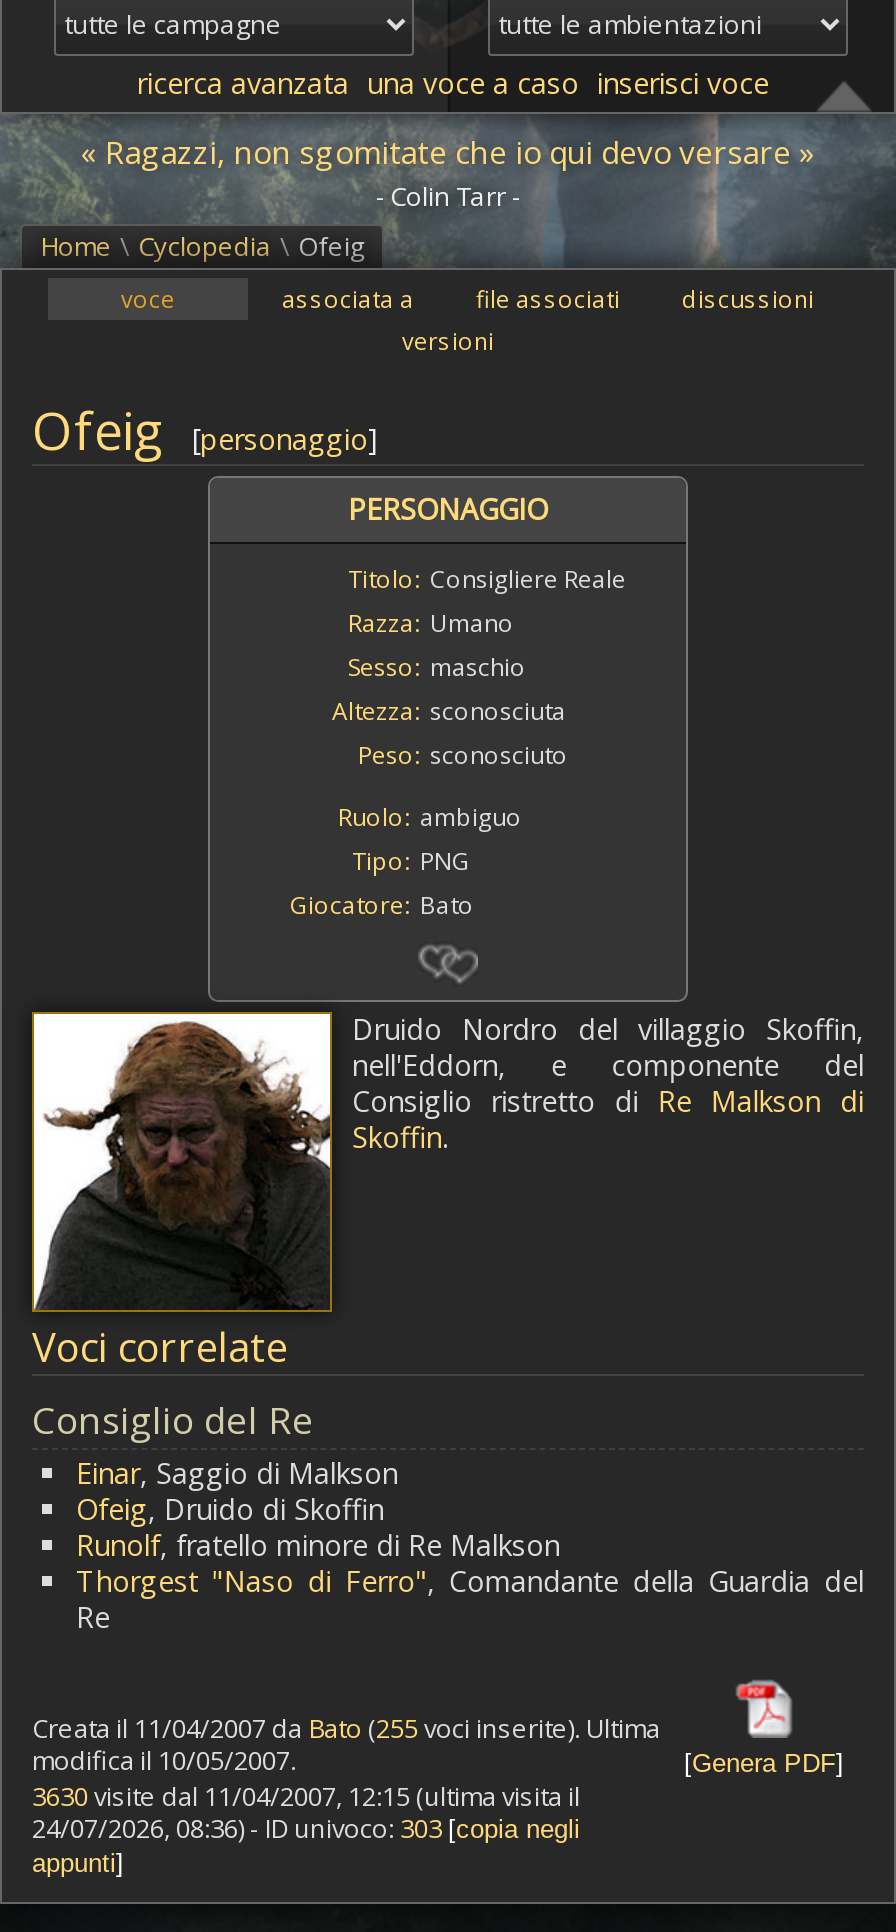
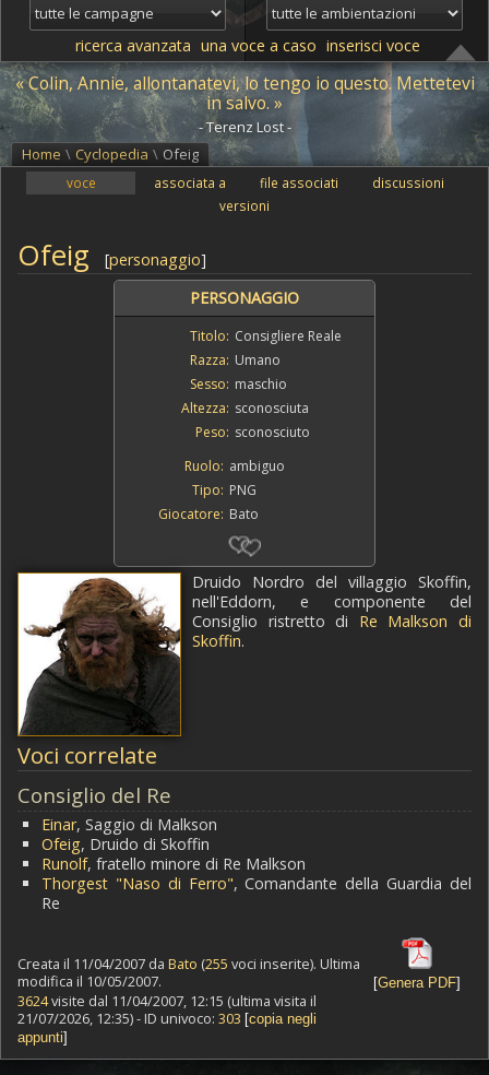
- « Ragazzi, non sgomitate che io qui devo versare »
- - Colin Tarr -
+ « Colin, Annie, allontanatevi, lo tengo io questo. Mettetevi
+ in salvo. »
+ - Terenz Lost -

- 3630 visite dal 11/04/2007, 12:15 (ultima visita il
+ 3624 visite dal 11/04/2007, 12:15 (ultima visita il

- 24/07/2026, 08:36) - ID univoco: 303 [copia negli
+ 21/07/2026, 12:35) - ID univoco: 303 [copia negli
